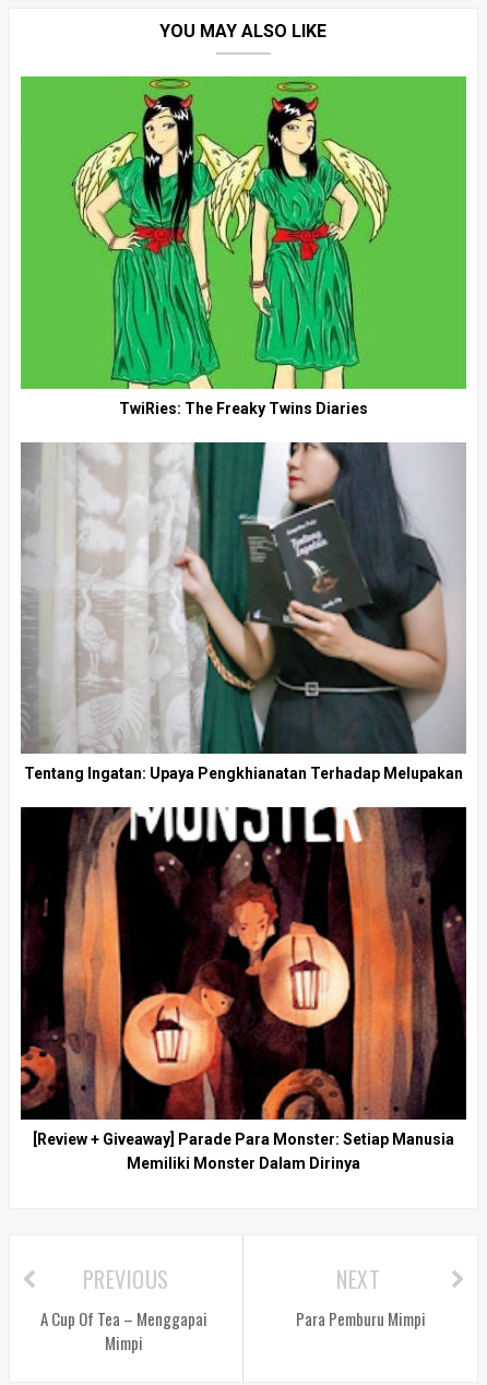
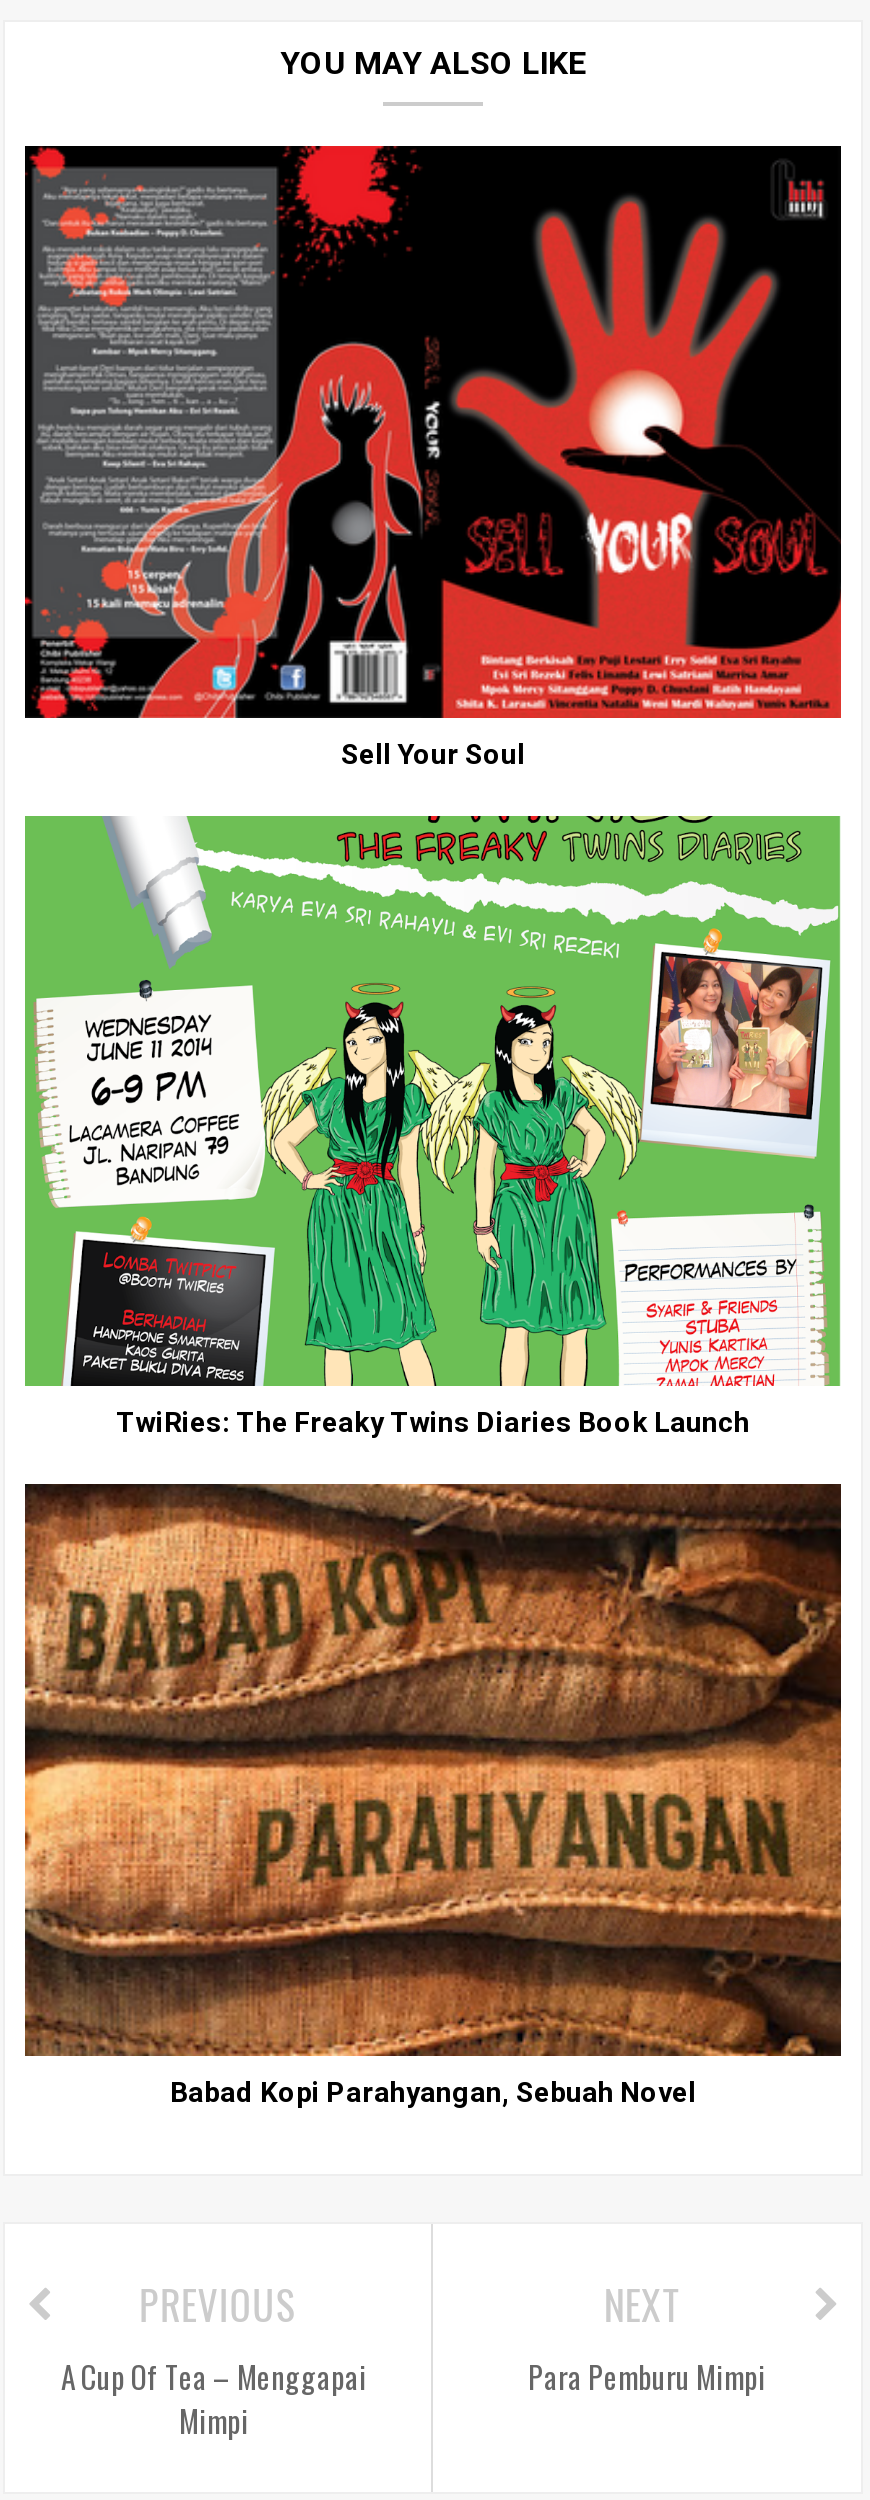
- [image]
- TwiRies: The Freaky Twins Diaries
+ [image]
+ Sell Your Soul

- [image]
- Tentang Ingatan: Upaya Pengkhianatan Terhadap Melupakan
+ [image]
+ TwiRies: The Freaky Twins Diaries Book Launch

- [image]
- [Review + Giveaway] Parade Para Monster: Setiap Manusia
- Memiliki Monster Dalam Dirinya
+ [image]
+ Babad Kopi Parahyangan, Sebuah Novel
